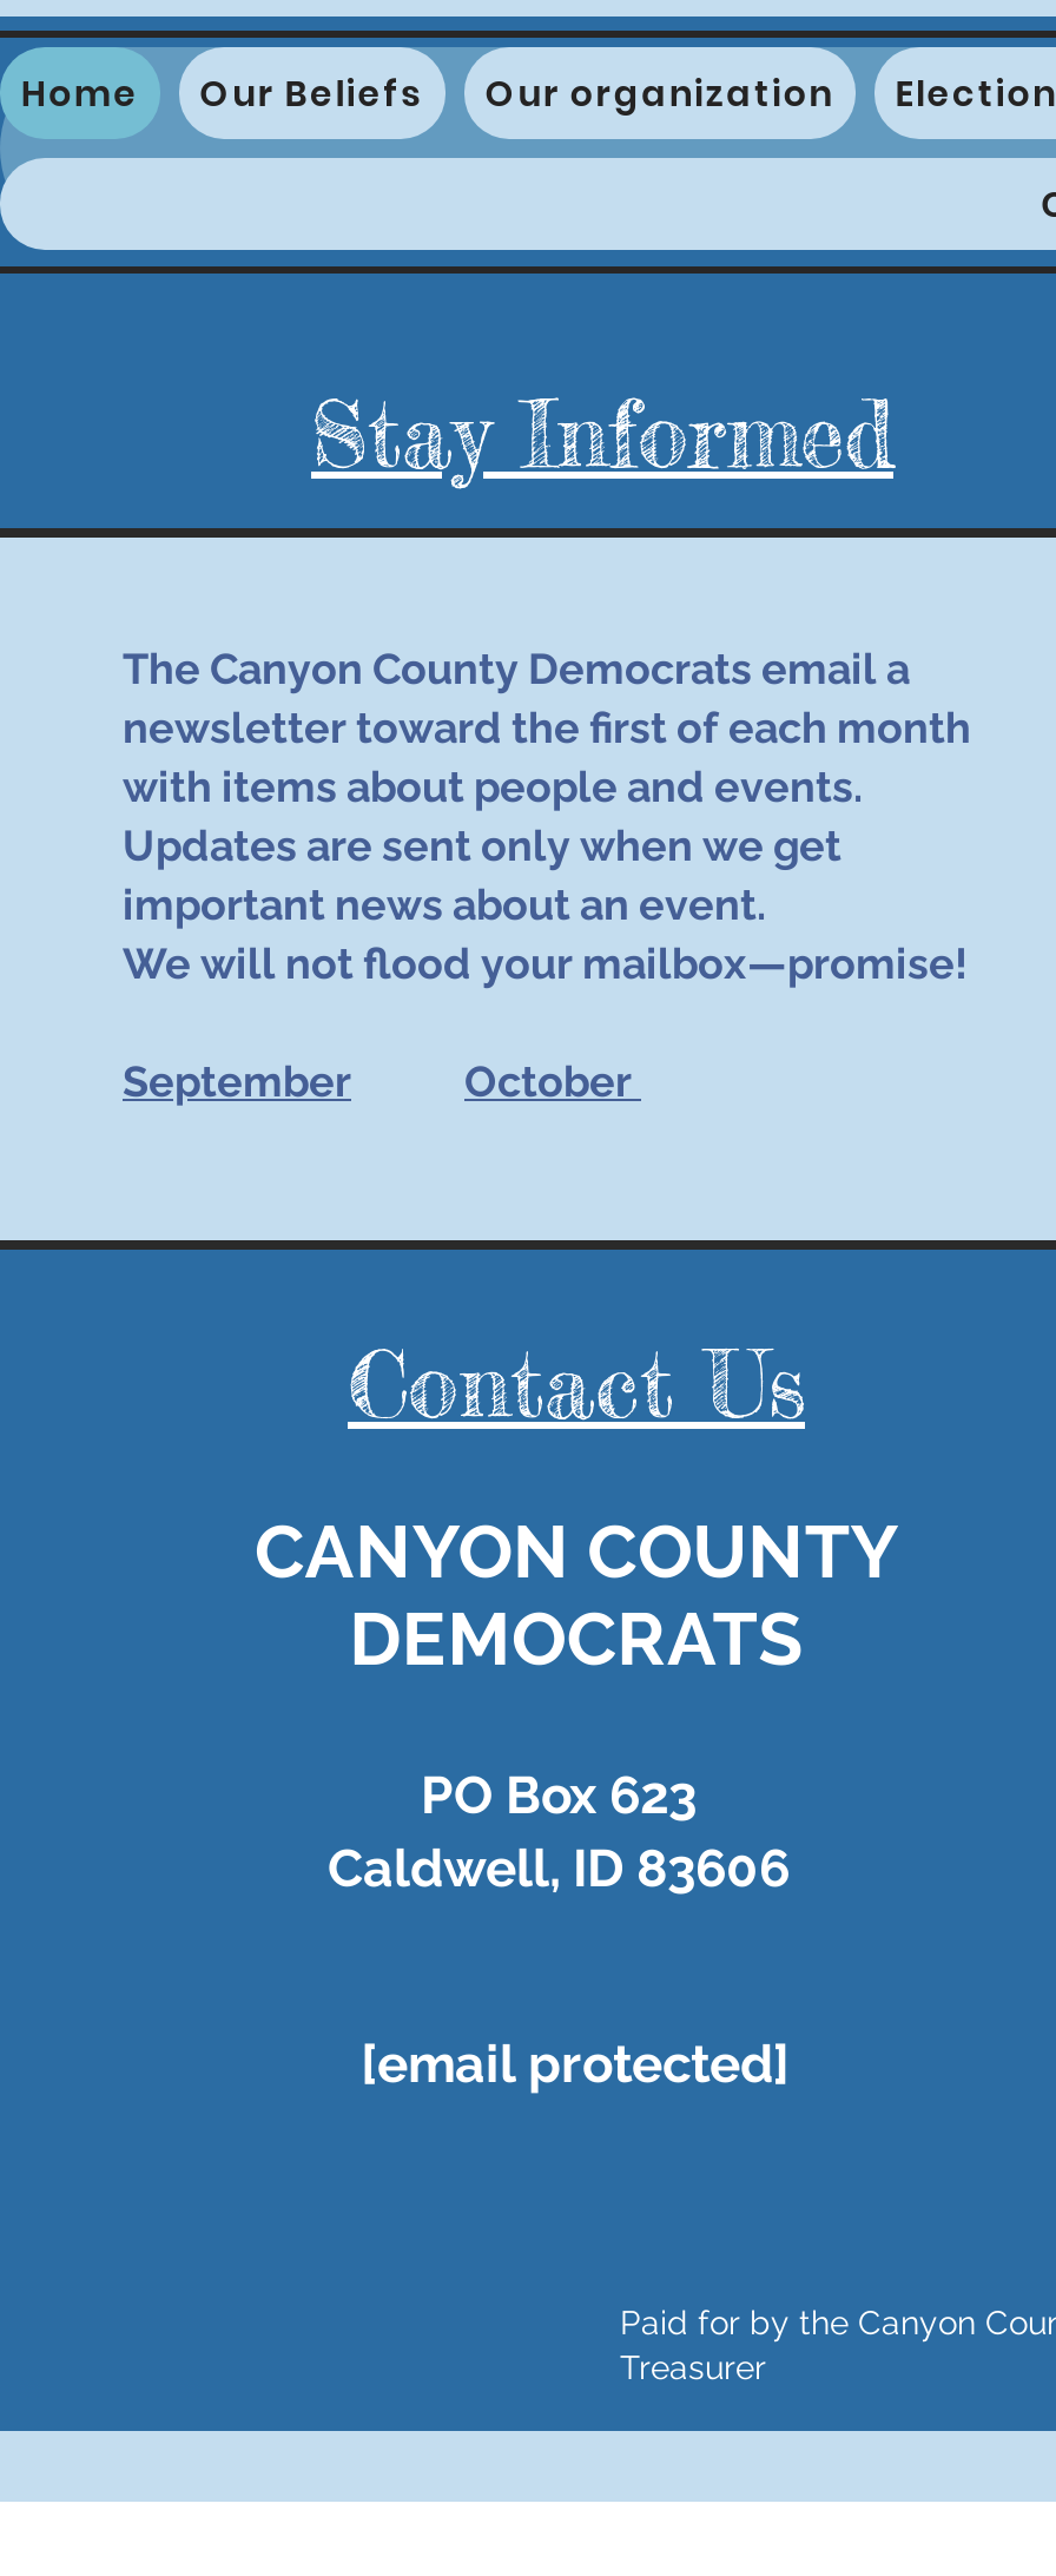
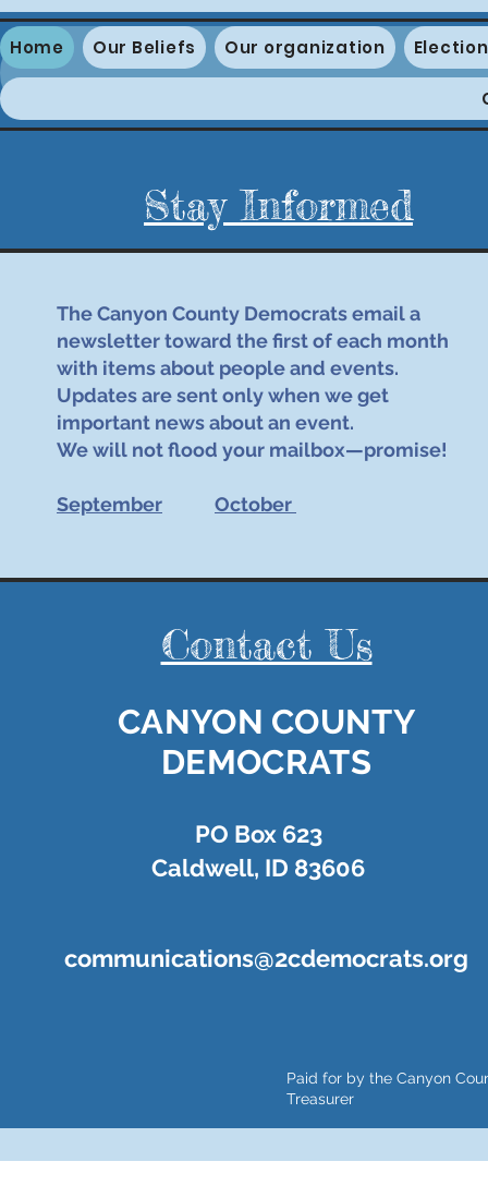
- [email protected]
+ communications@2cdemocrats.org
